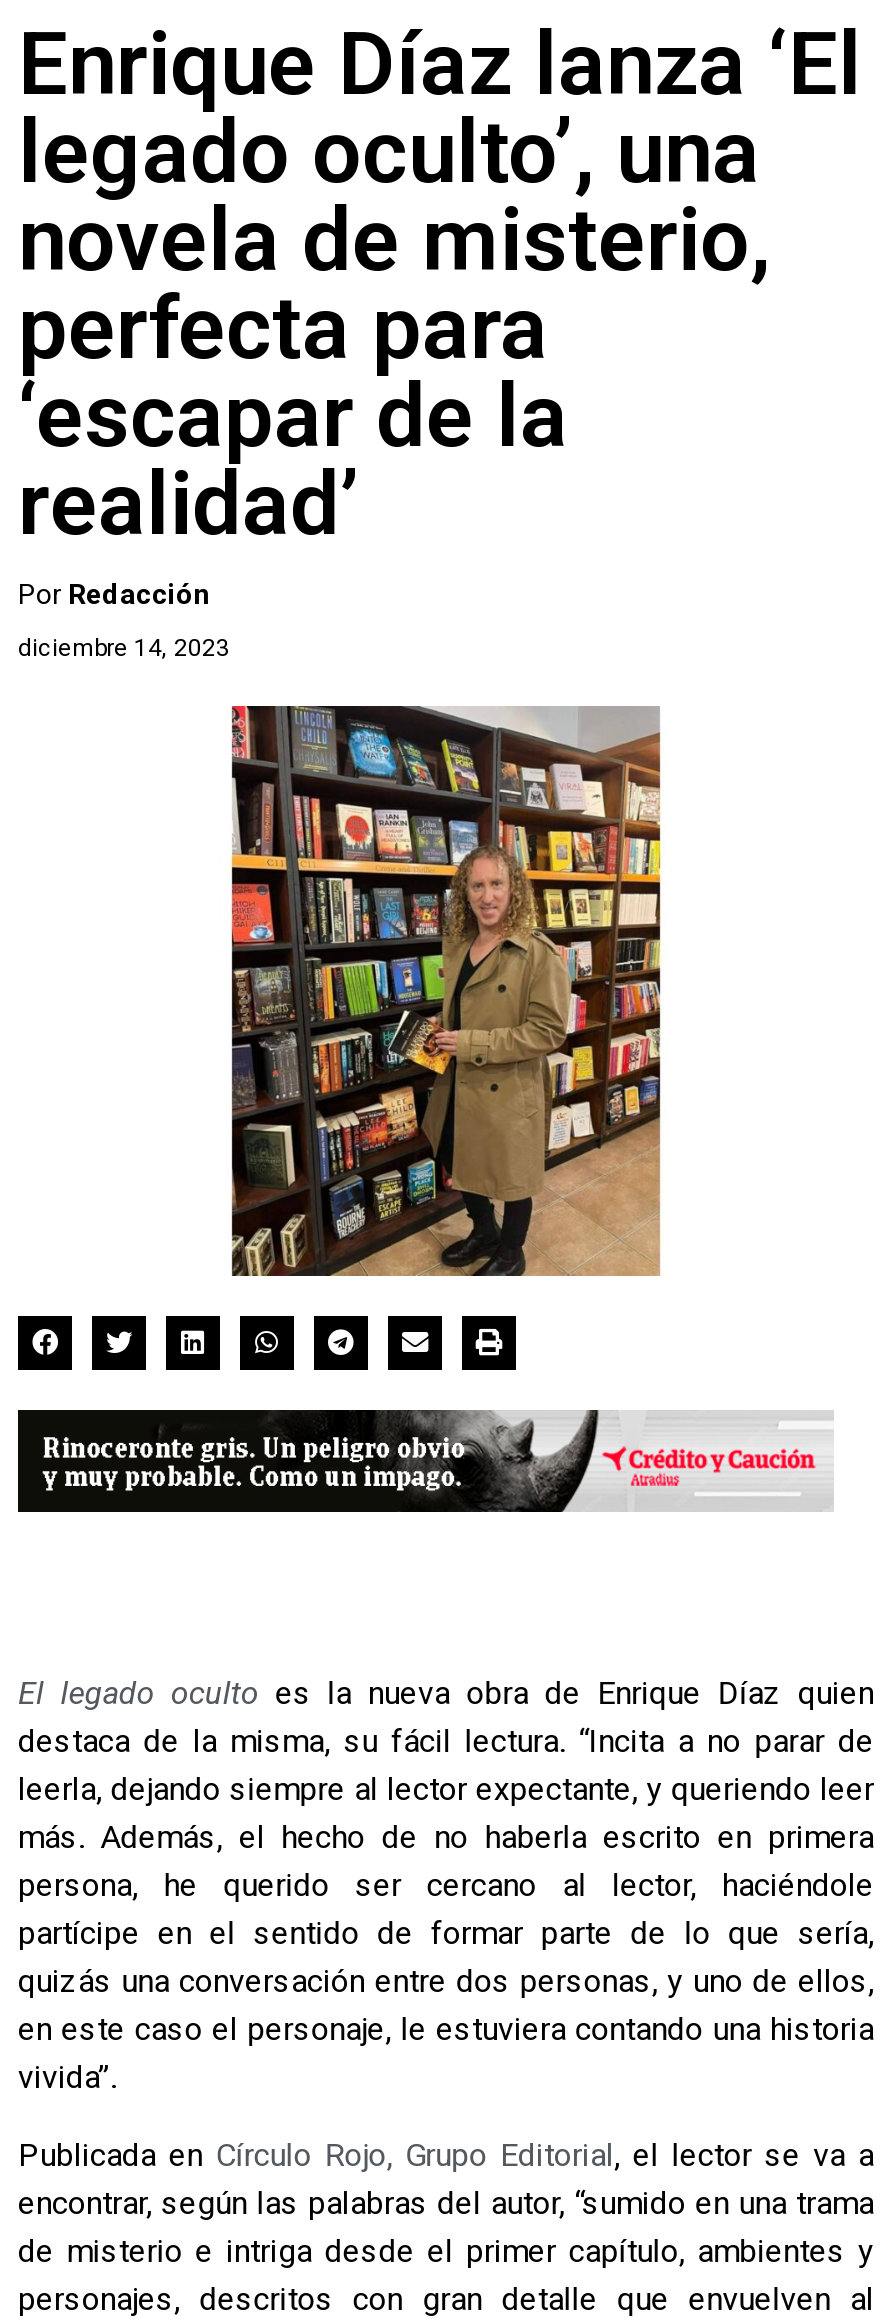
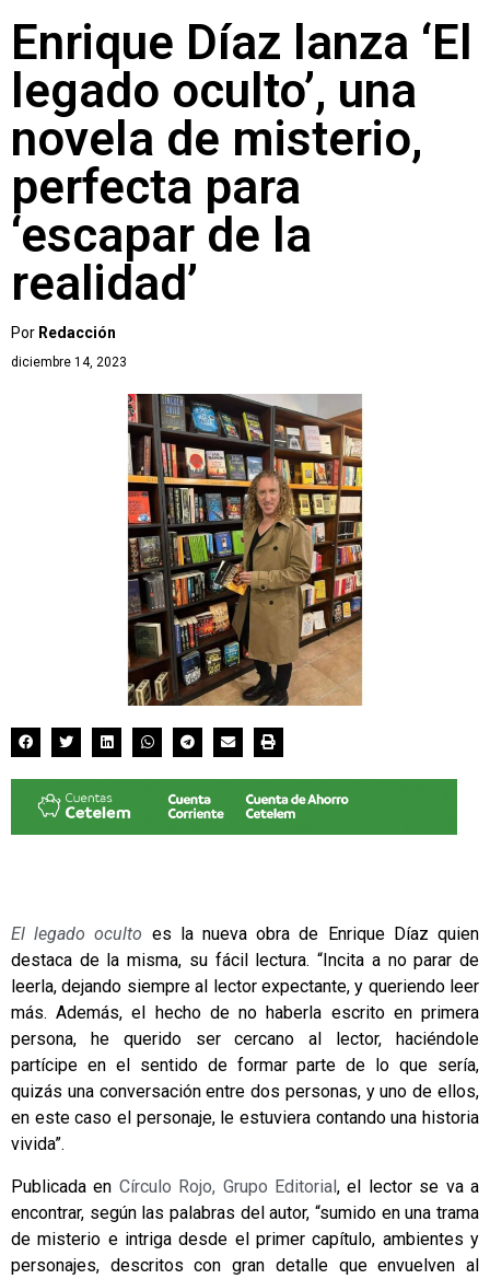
- [image]
+ [image]
